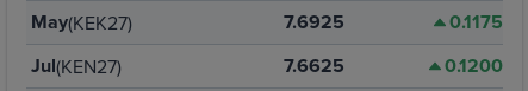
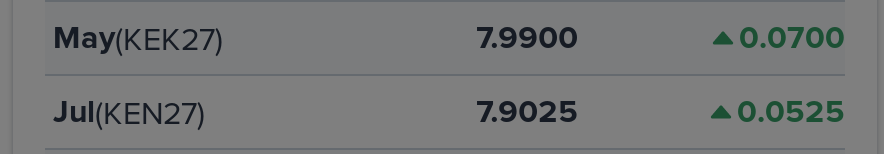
- 7.6925
+ 7.9900

- 0.1175
+ 0.0700

- 7.6625
+ 7.9025

- 0.1200
+ 0.0525
